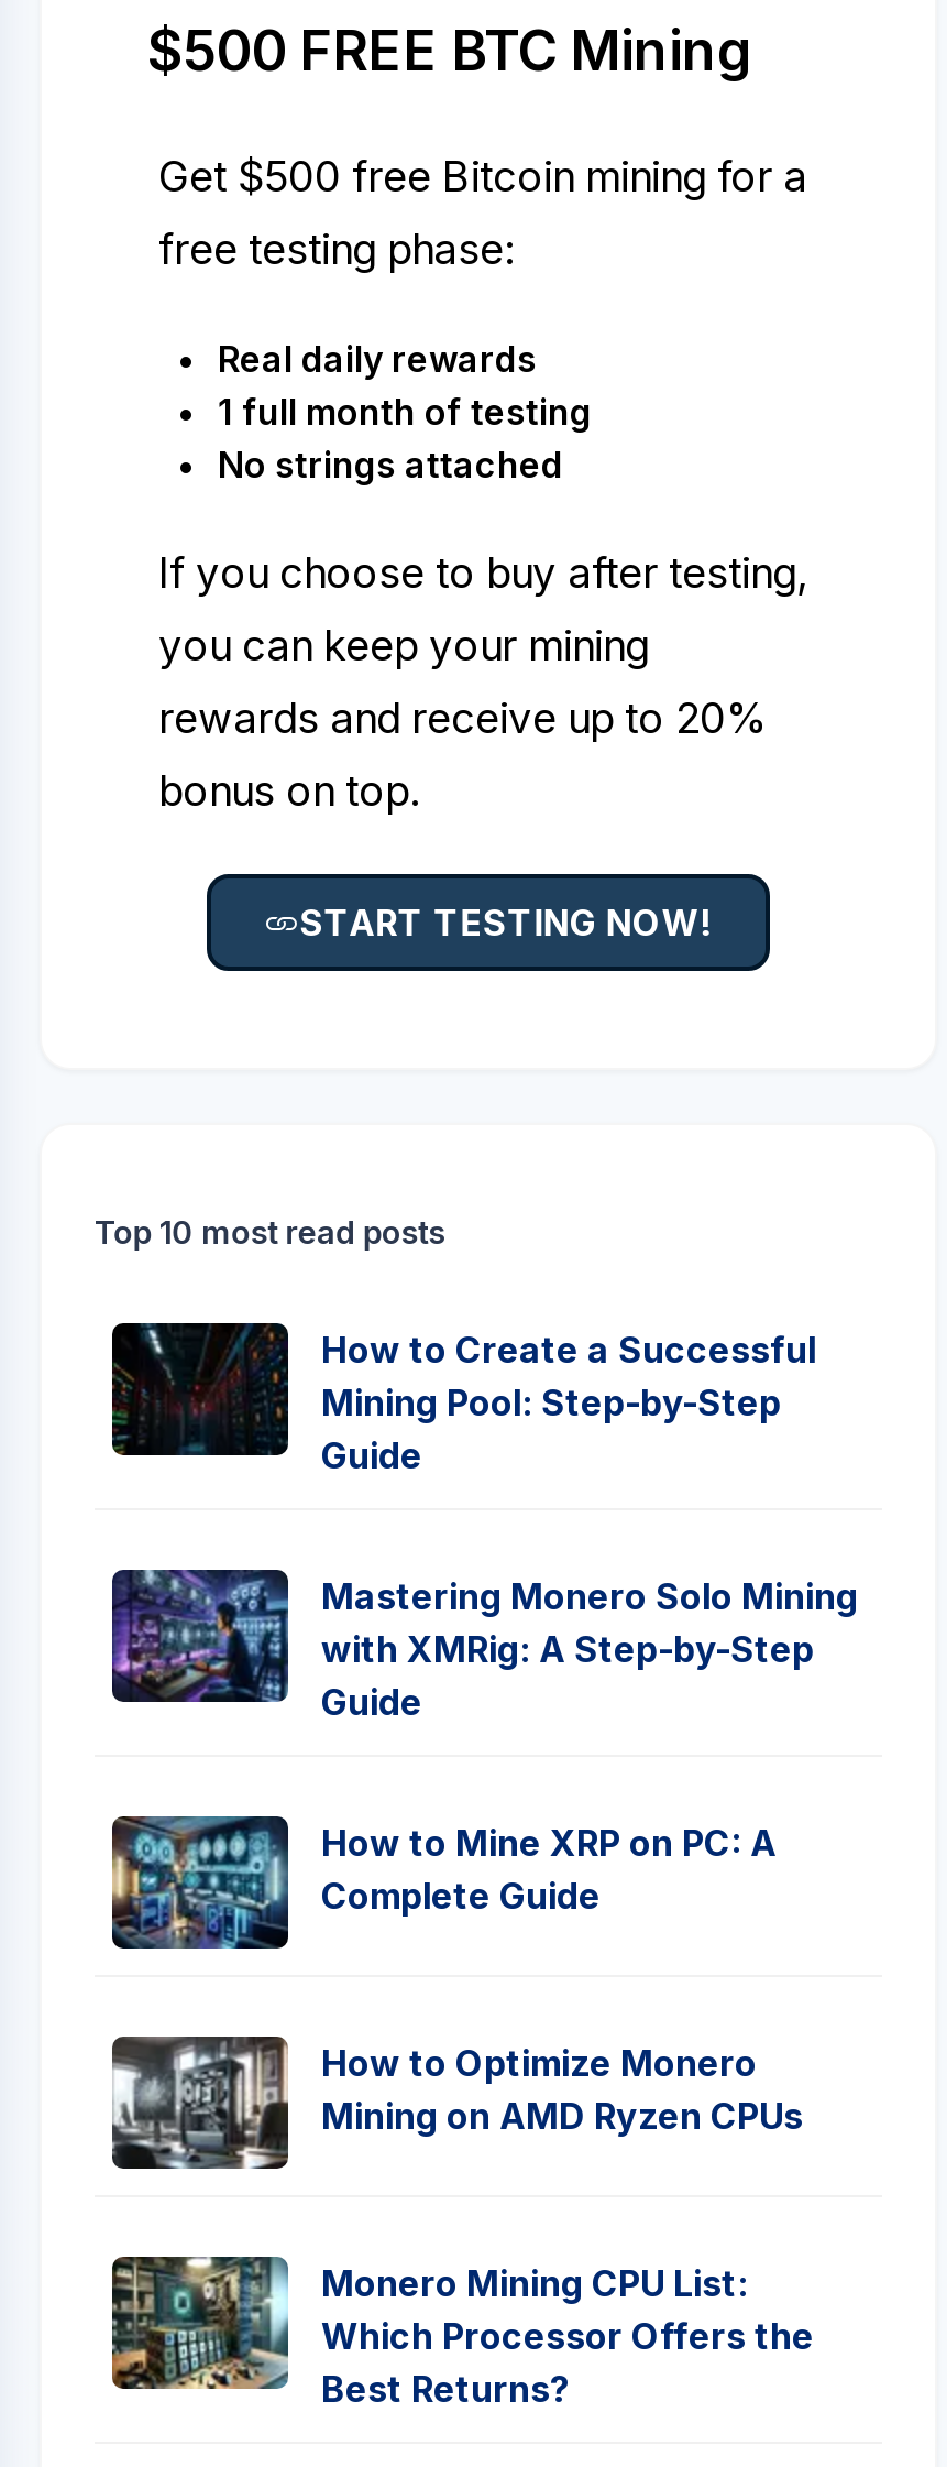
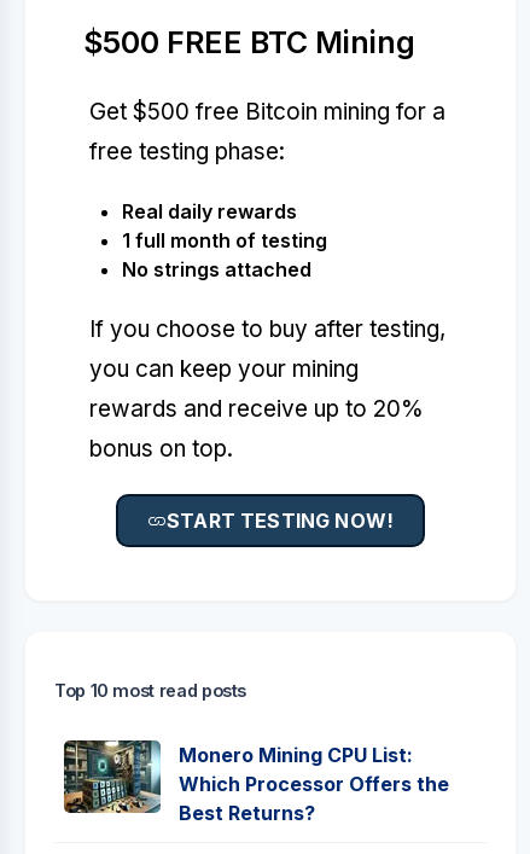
- [image]
- How to Create a Successful
- Mining Pool: Step-by-Step
- Guide
- Mastering Monero Solo Mining
- with XMRig: A Step-by-Step
- Guide
- How to Mine XRP on PC: A
- Complete Guide

- [image]

- [image]

- [image]
- How to Optimize Monero
- Mining on AMD Ryzen CPUs
